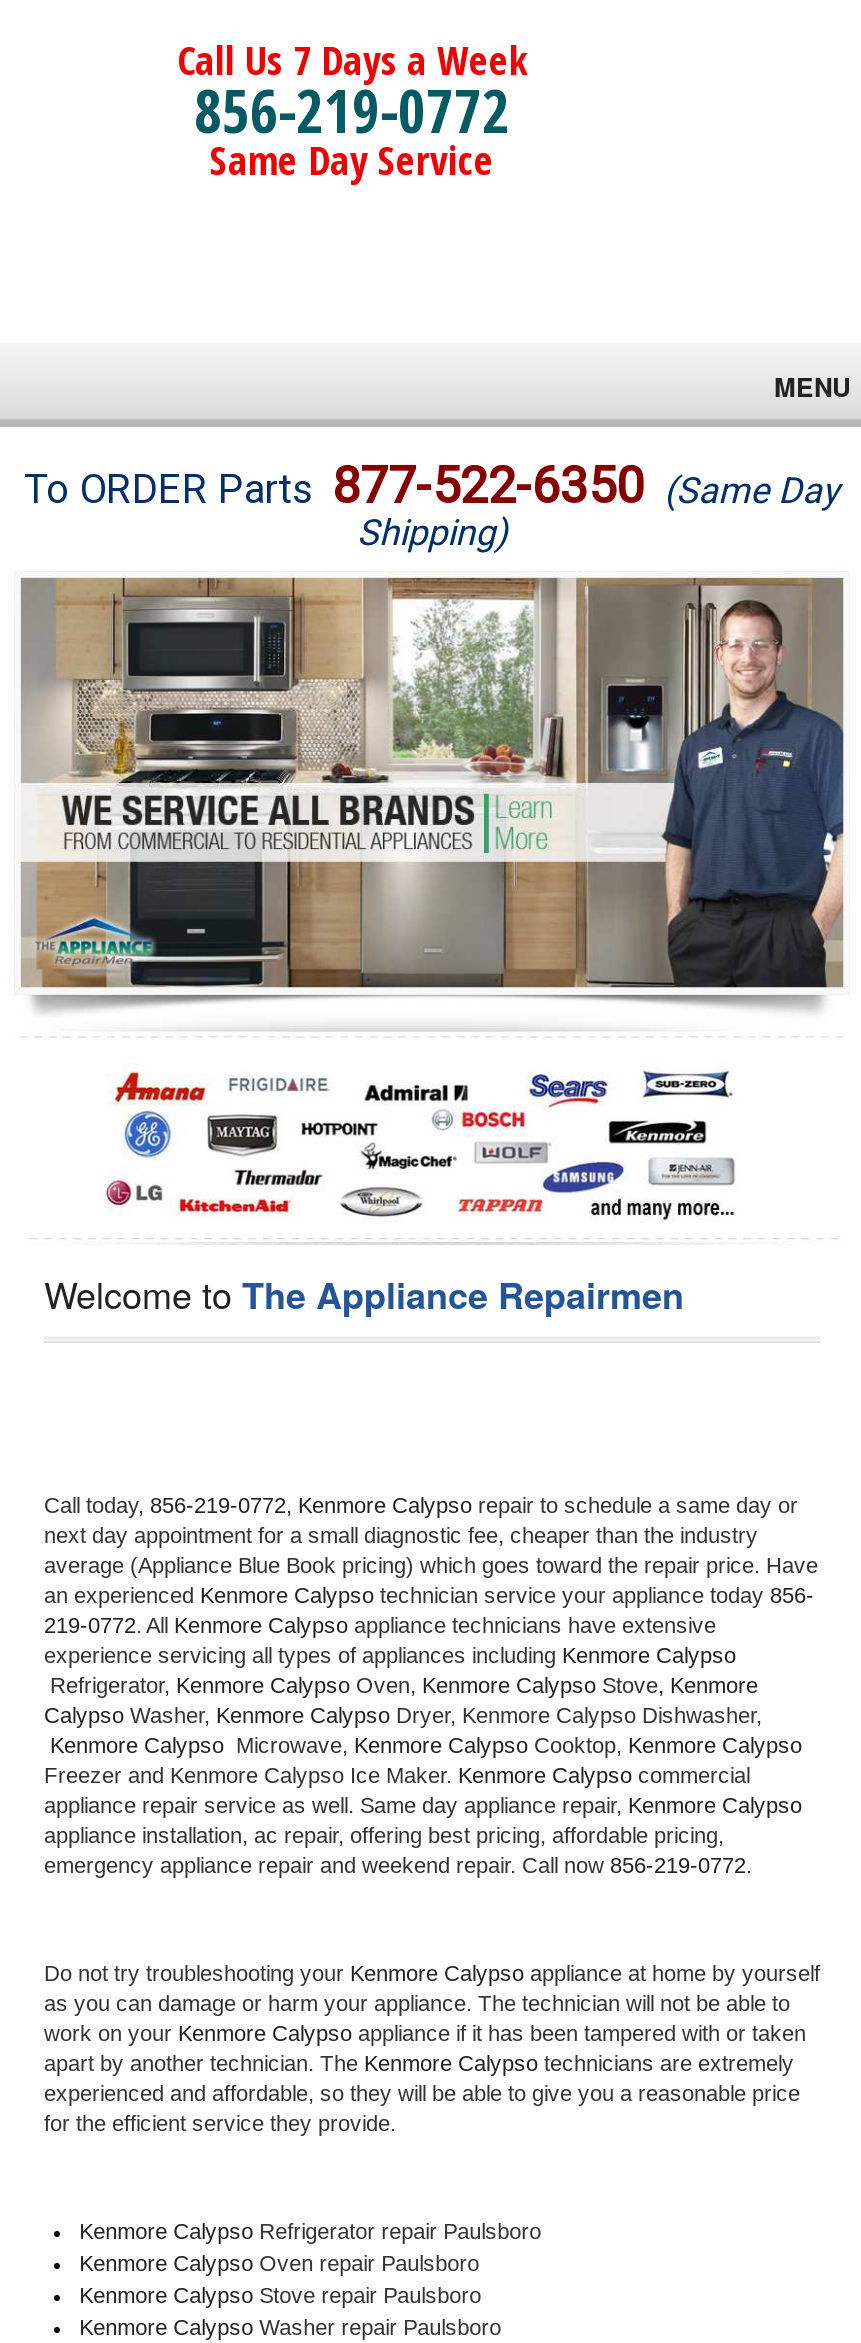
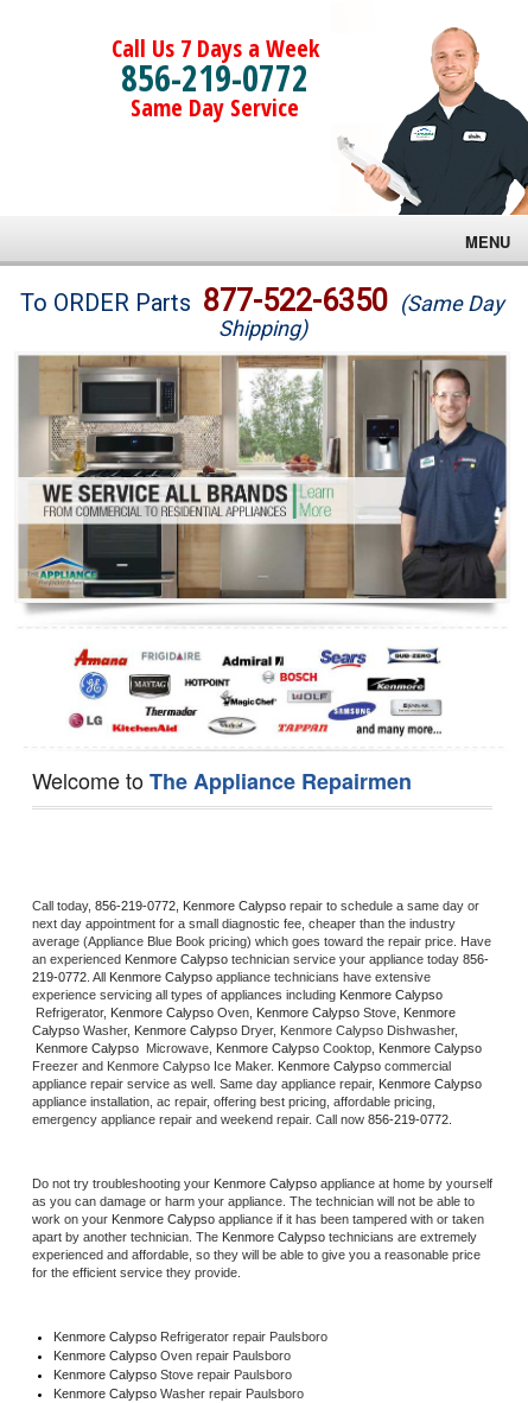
+ [image]
